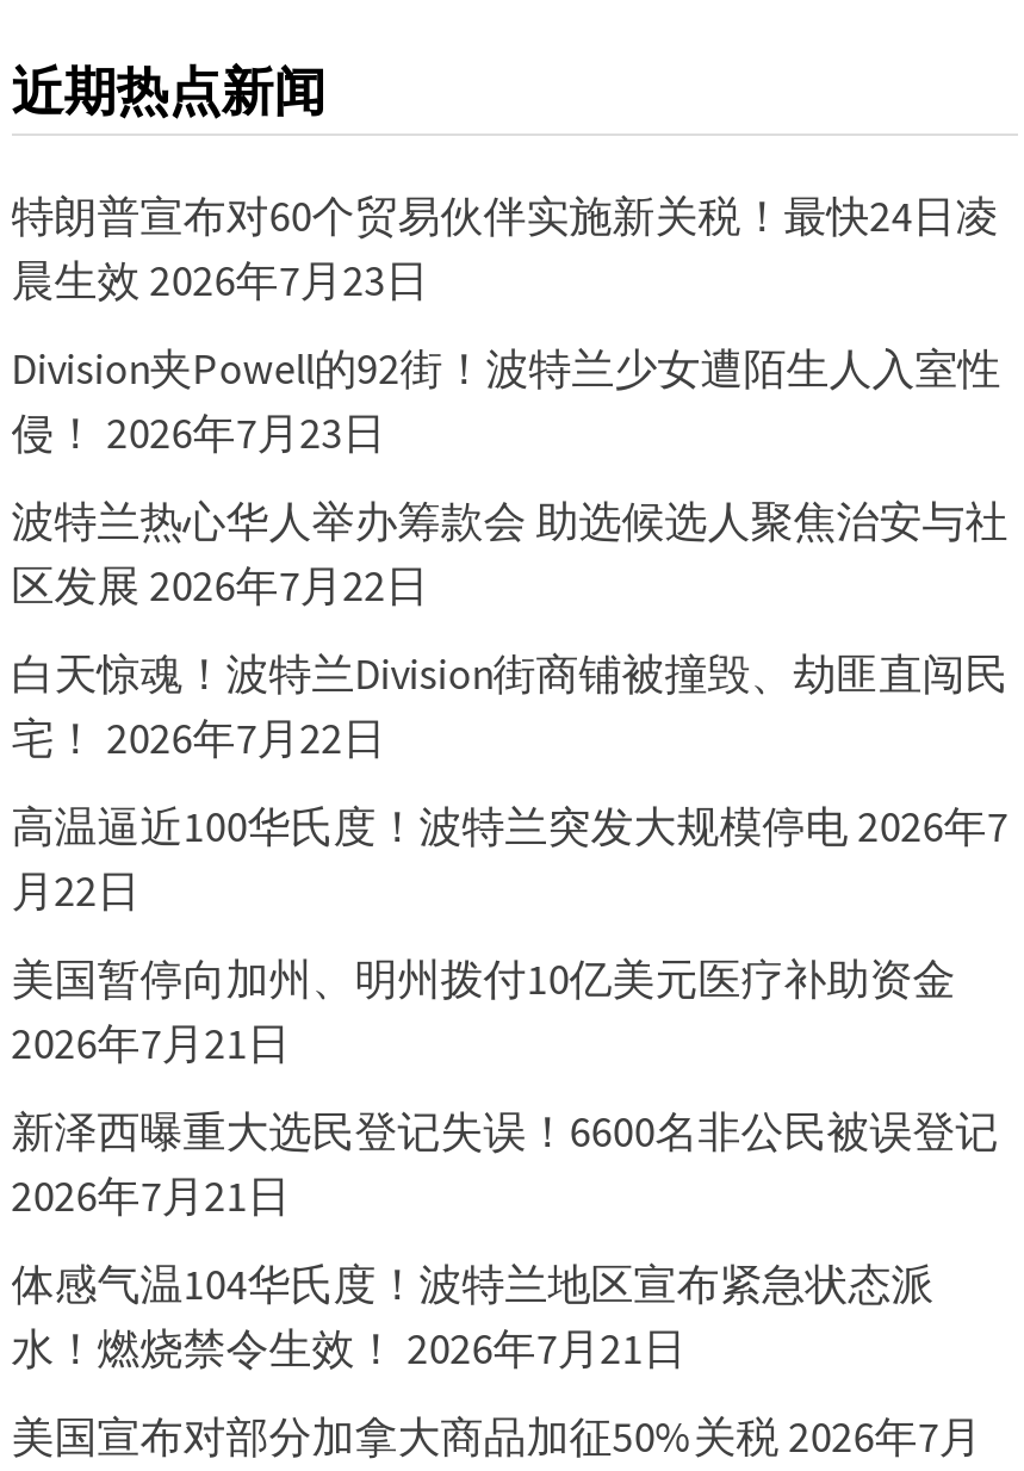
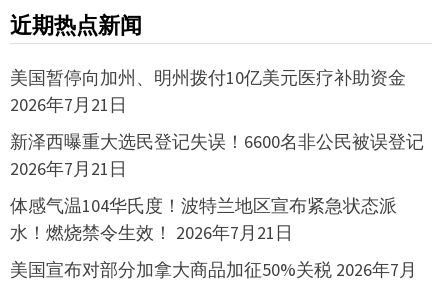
- 特朗普宣布对60个贸易伙伴实施新关税！最快24日凌
- 晨生效 2026年7月23日
- Division夹Powell的92街！波特兰少女遭陌生人入室性
- 侵！ 2026年7月23日
- 波特兰热心华人举办筹款会 助选候选人聚焦治安与社
- 区发展 2026年7月22日
- 白天惊魂！波特兰Division街商铺被撞毁、劫匪直闯民
- 宅！ 2026年7月22日
- 高温逼近100华氏度！波特兰突发大规模停电 2026年7
- 月22日
